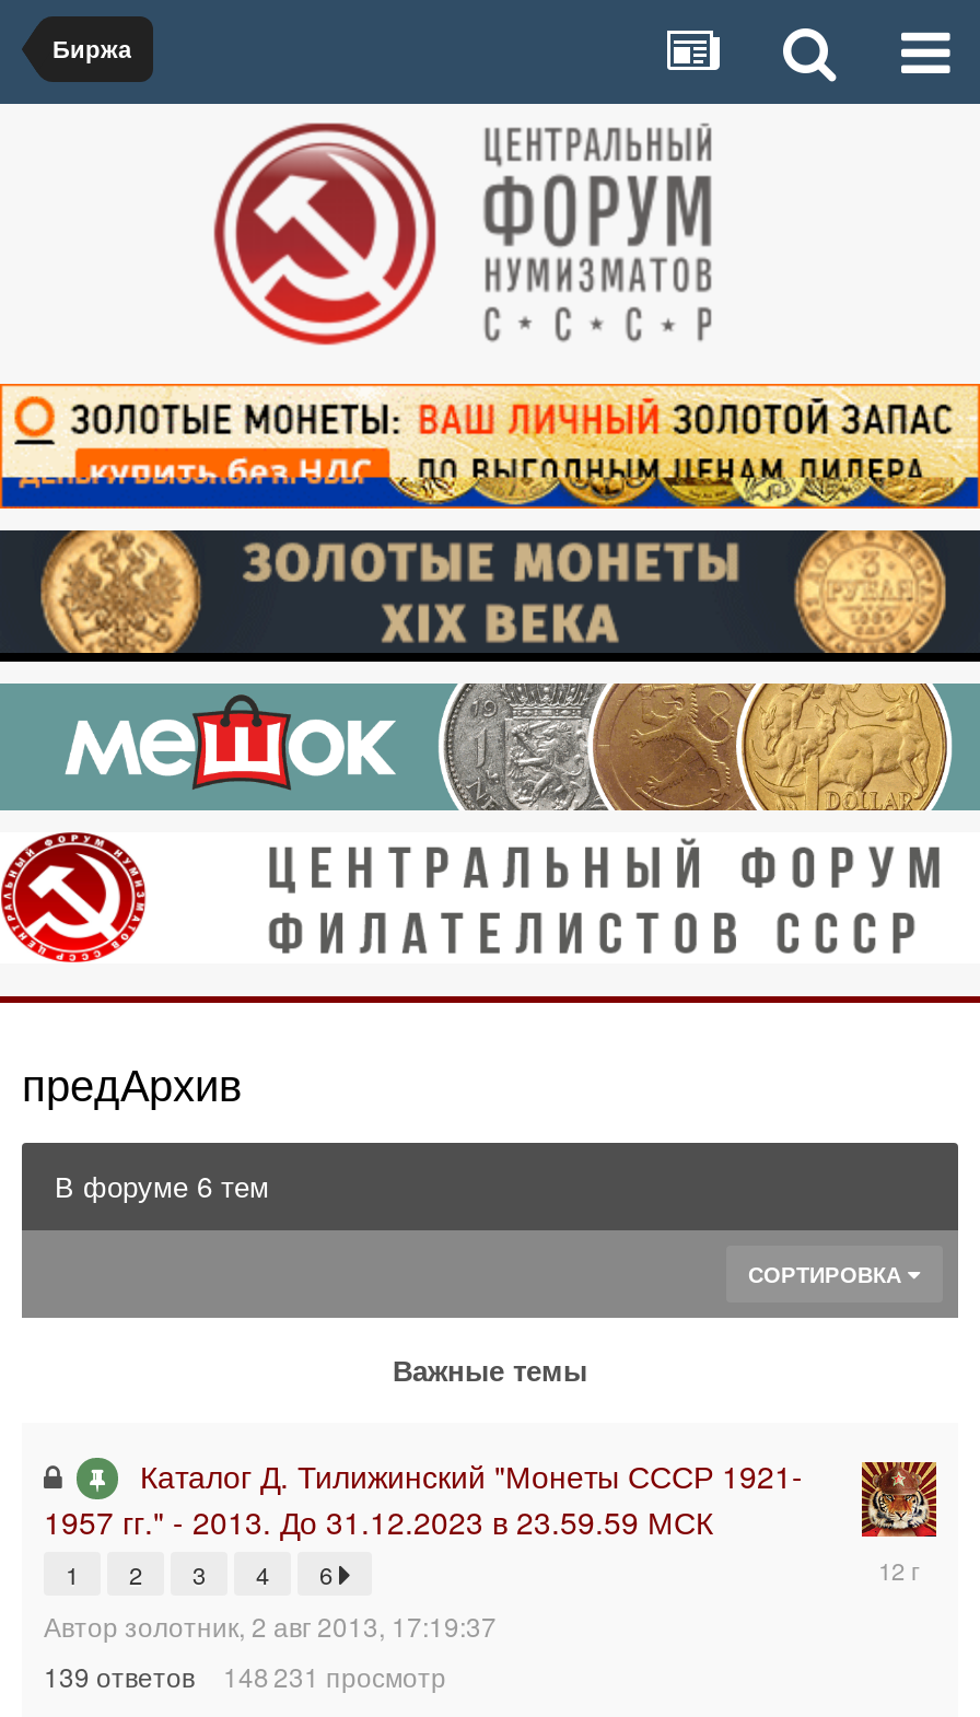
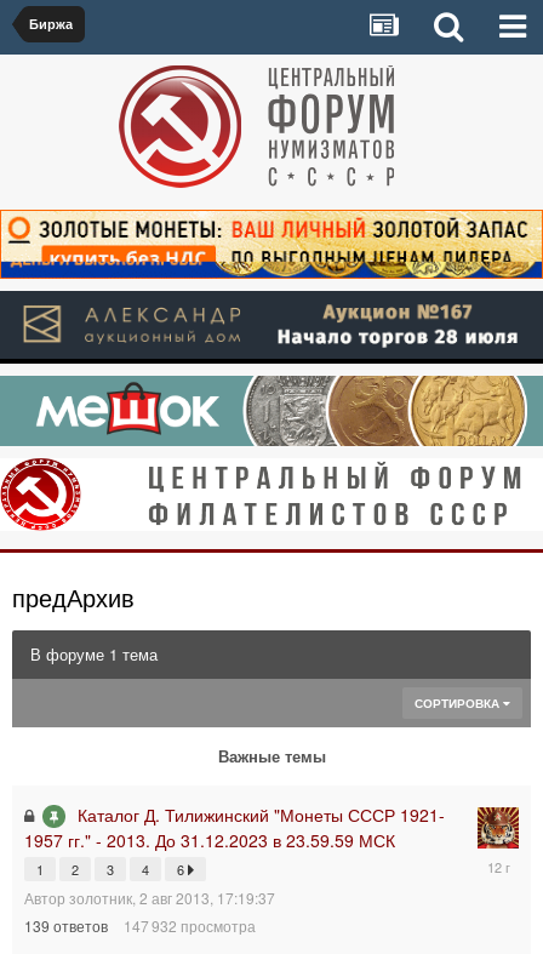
- [image]
+ [image]

- В форуме 6 тем
+ В форуме 1 тема

- 139 ответов 148 231 просмотр
+ 139 ответов 147 932 просмотра
